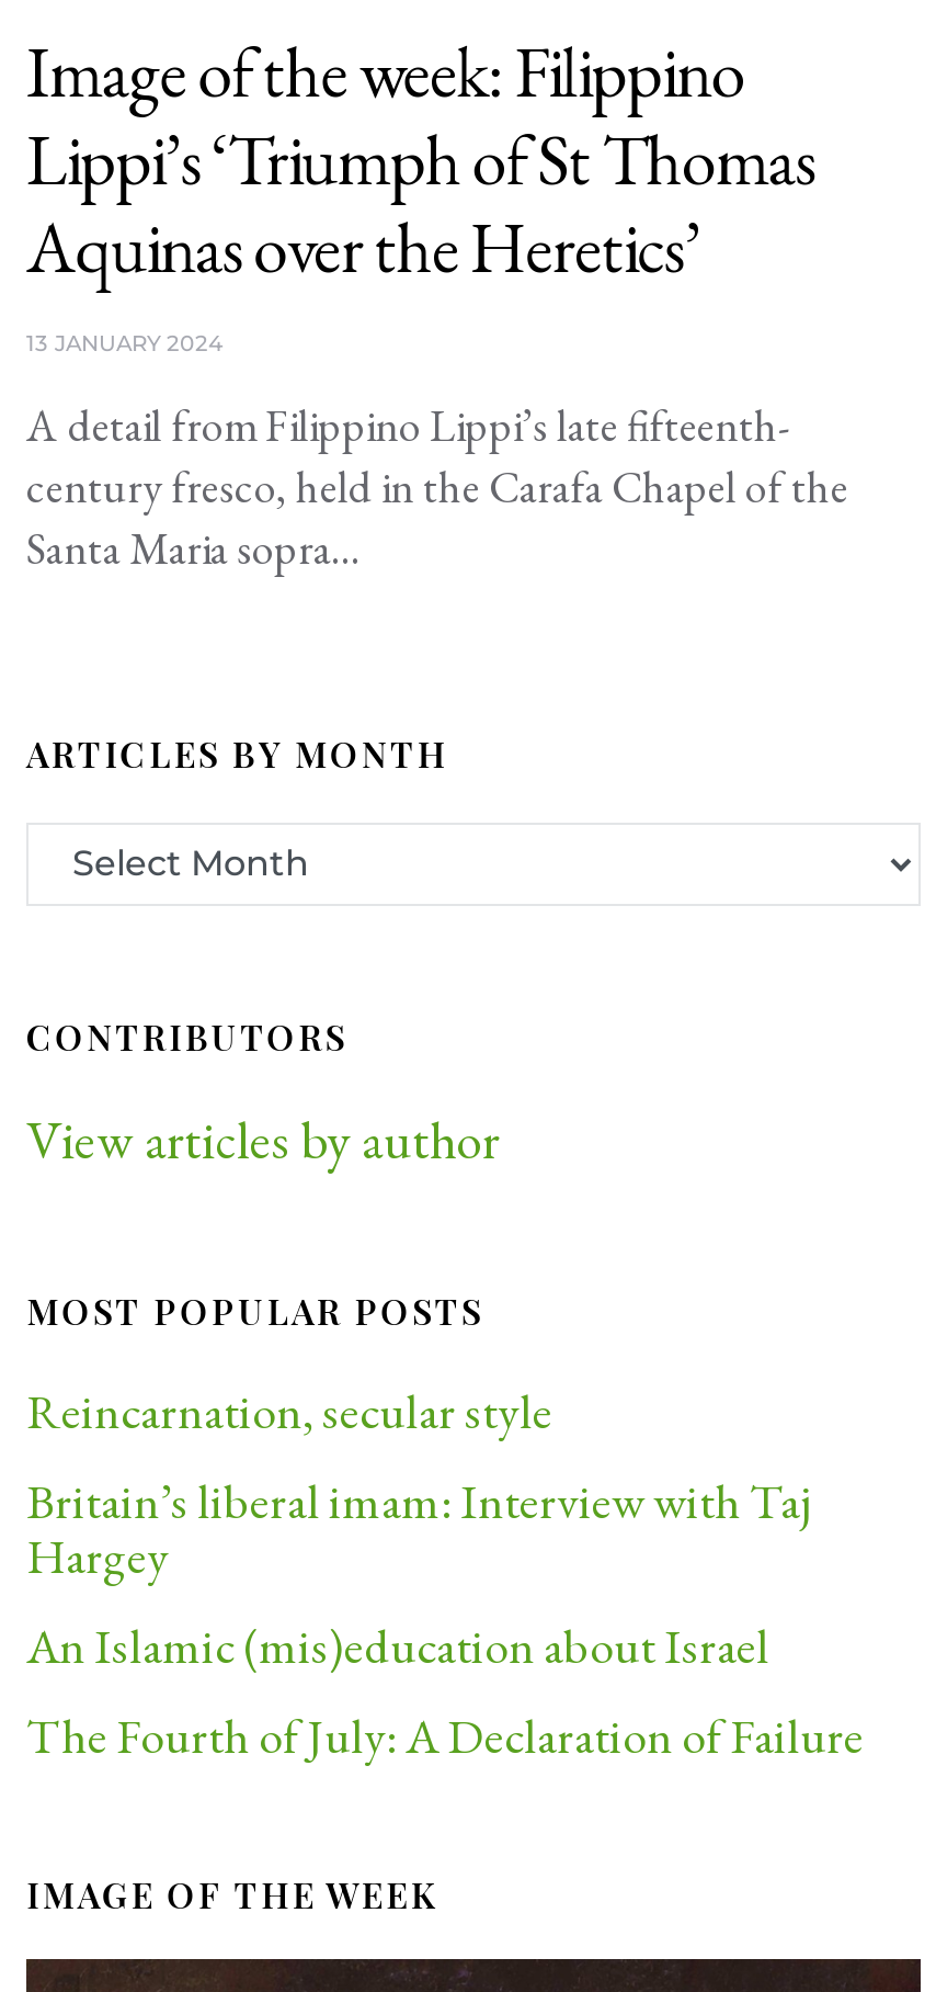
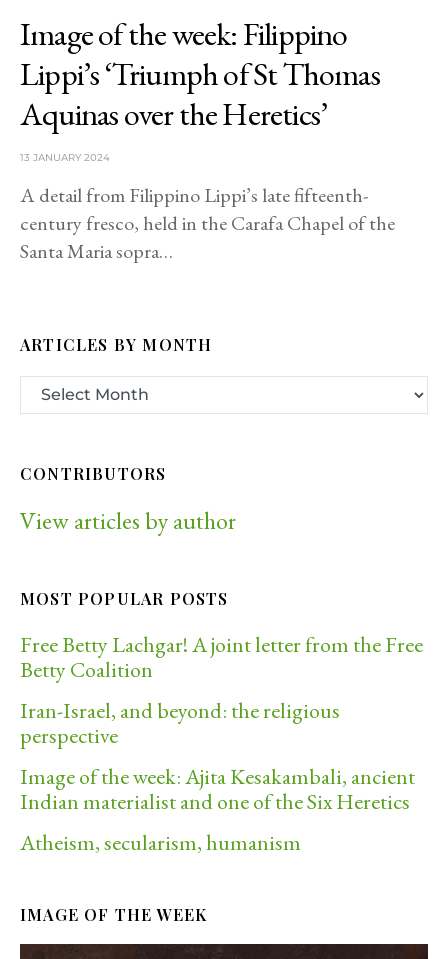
- Reincarnation, secular style
- Britain’s liberal imam: Interview with Taj
- Hargey
- An Islamic (mis)education about Israel
- The Fourth of July: A Declaration of Failure
+ Free Betty Lachgar! A joint letter from the Free
+ Betty Coalition
+ Iran-Israel, and beyond: the religious
+ perspective
+ Image of the week: Ajita Kesakambali, ancient
+ Indian materialist and one of the Six Heretics
+ Atheism, secularism, humanism
